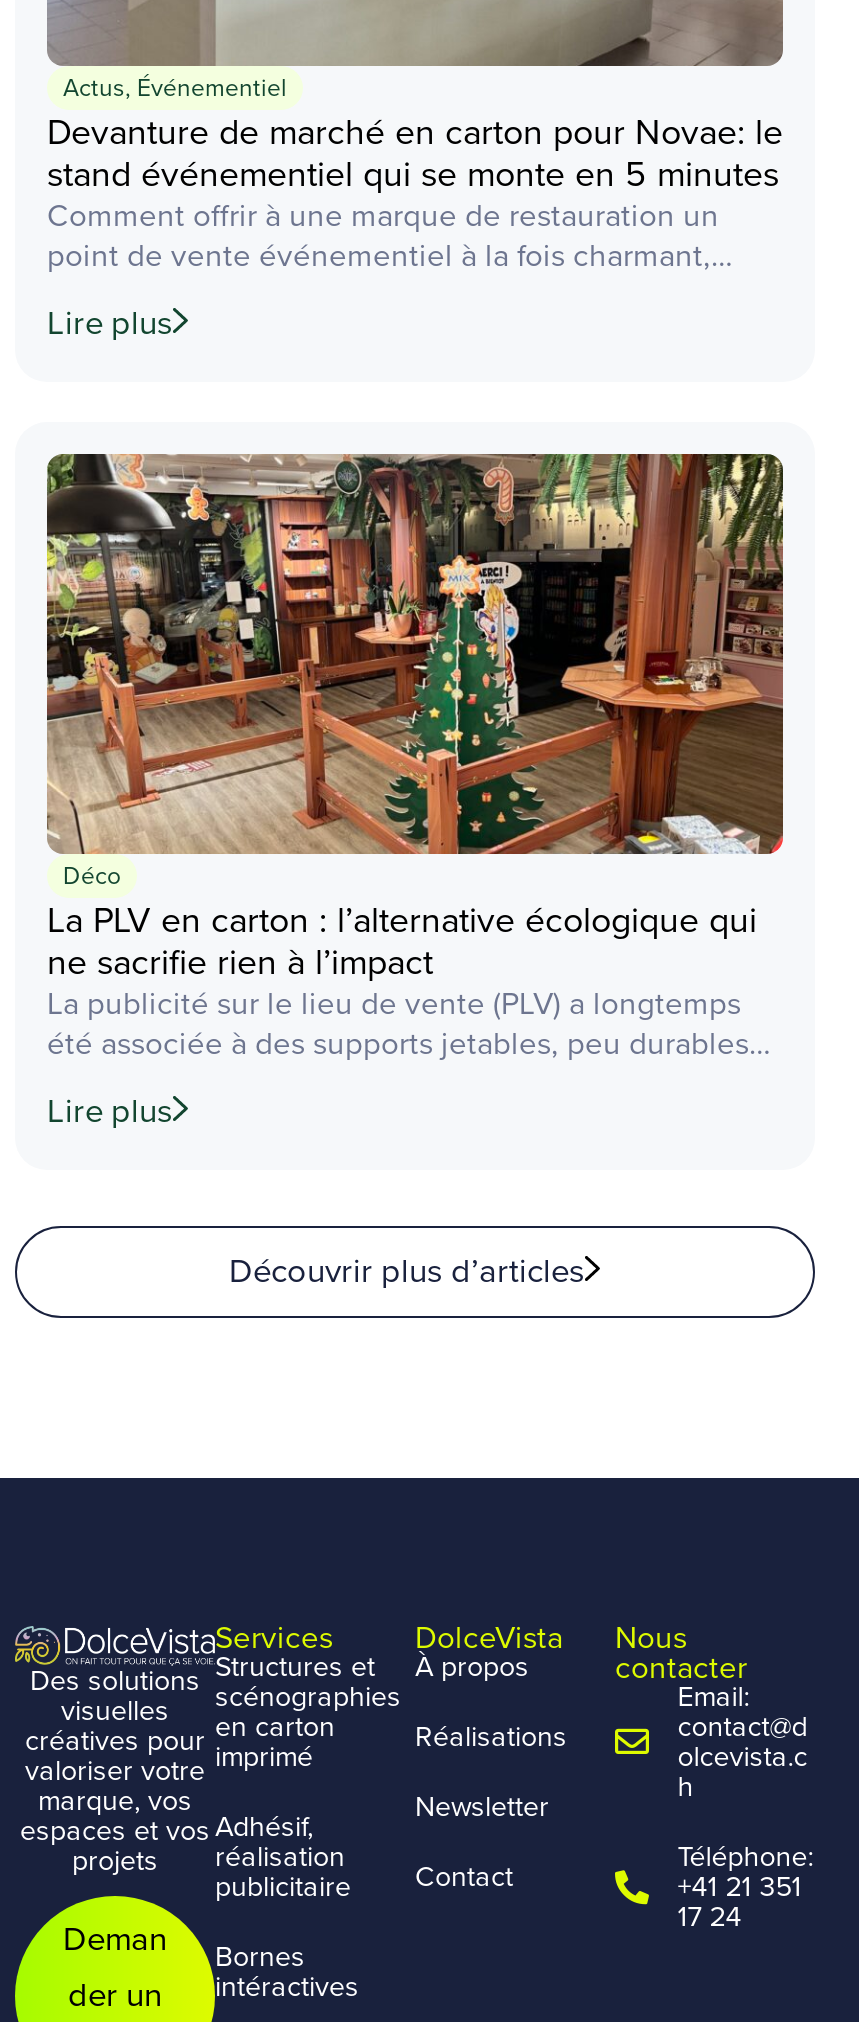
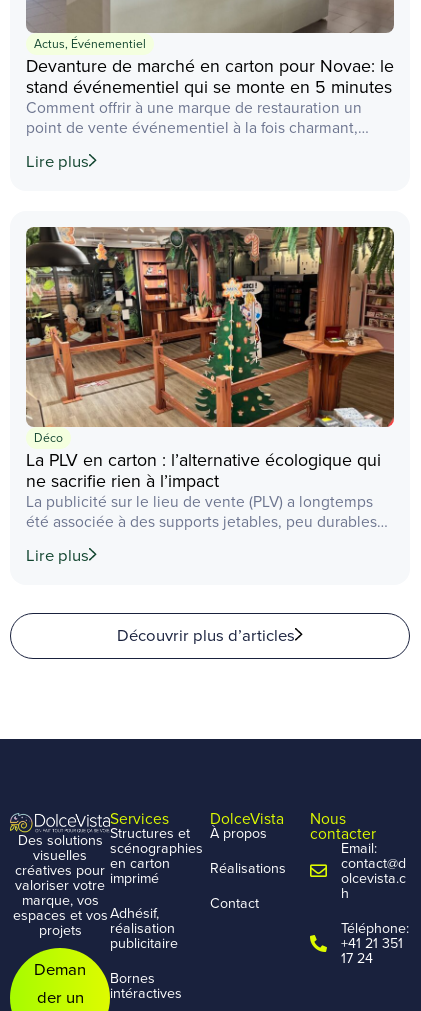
- Newsletter

moved up: Contact
